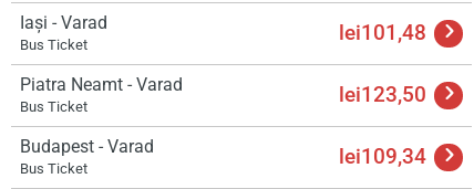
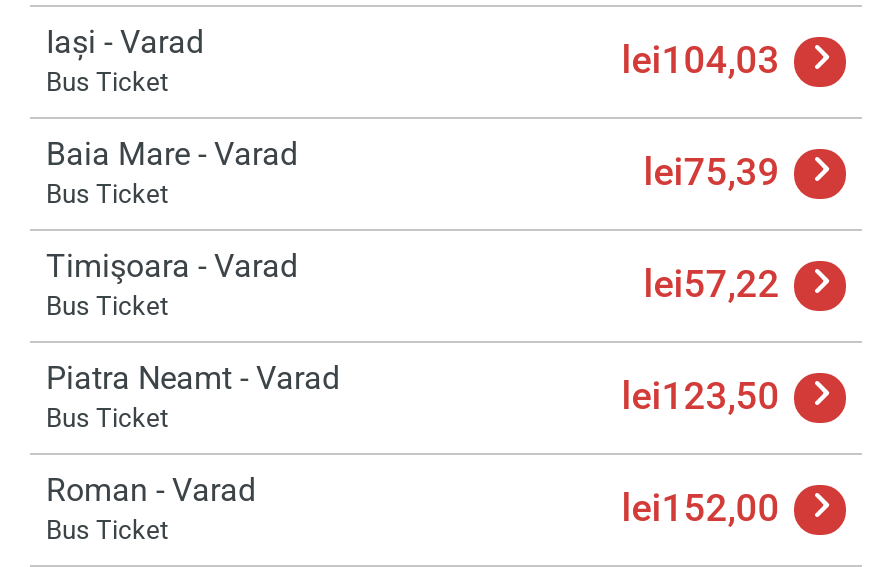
- lei101,48
+ lei104,03
+ Baia Mare - Varad
+ Bus Ticket
+ lei75,39
+ Timişoara - Varad
+ Bus Ticket
+ lei57,22

- Budapest - Varad
+ Roman - Varad

- lei109,34
+ lei152,00
